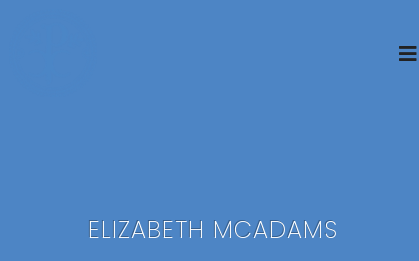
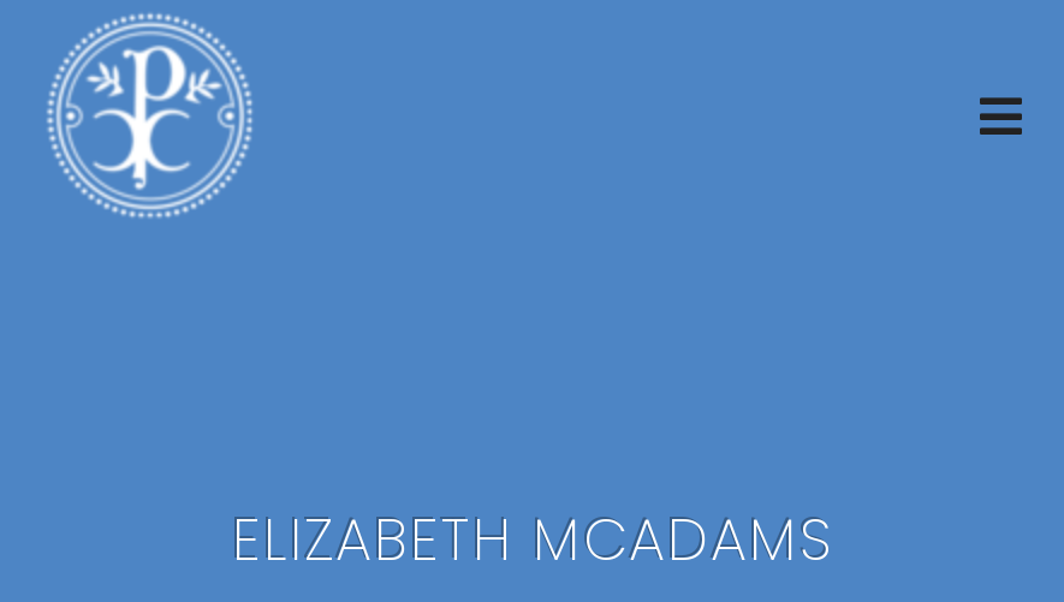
+ [image]
